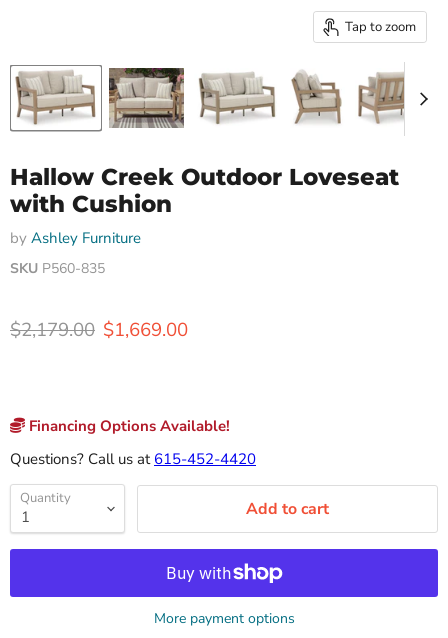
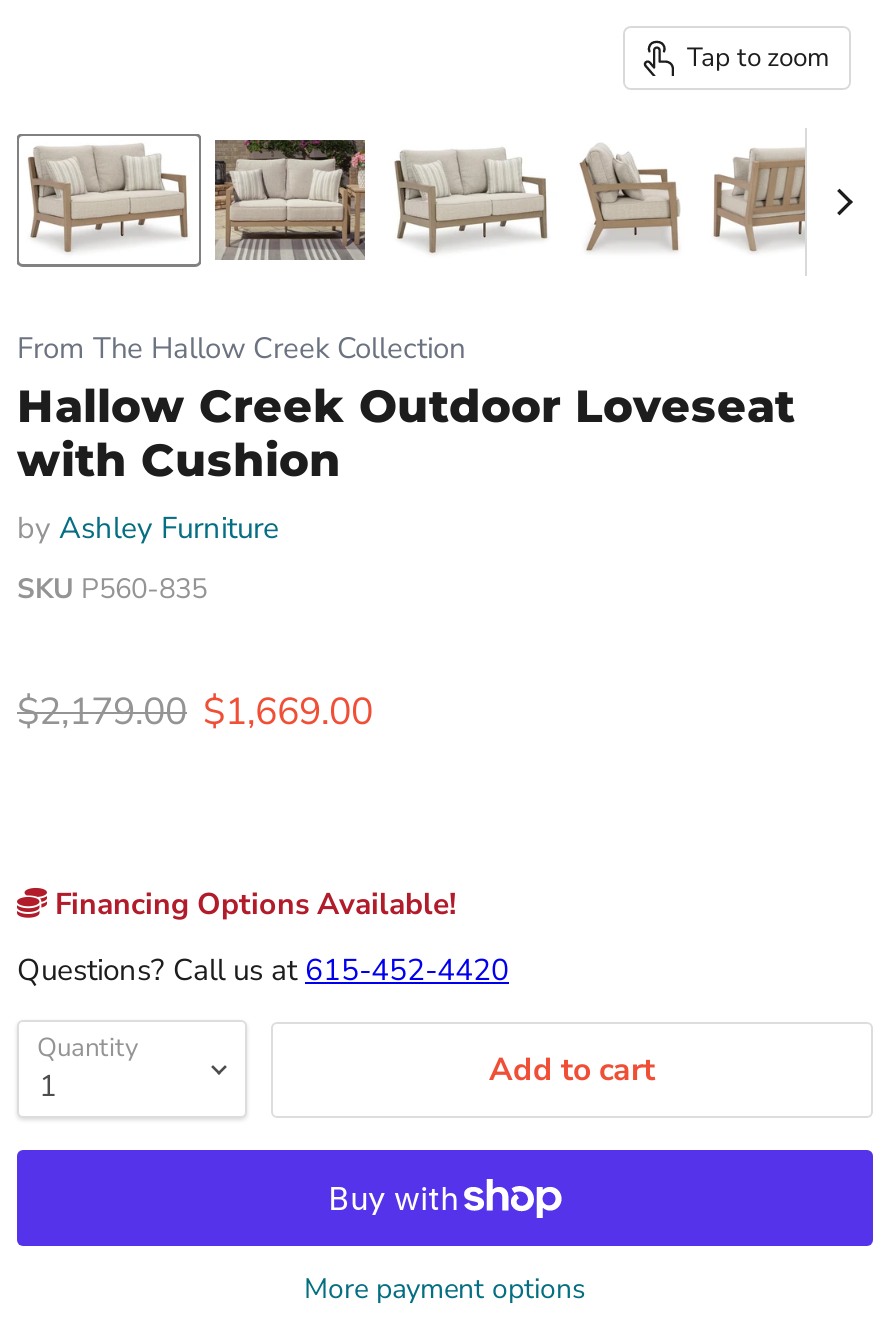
+ From The Hallow Creek Collection
